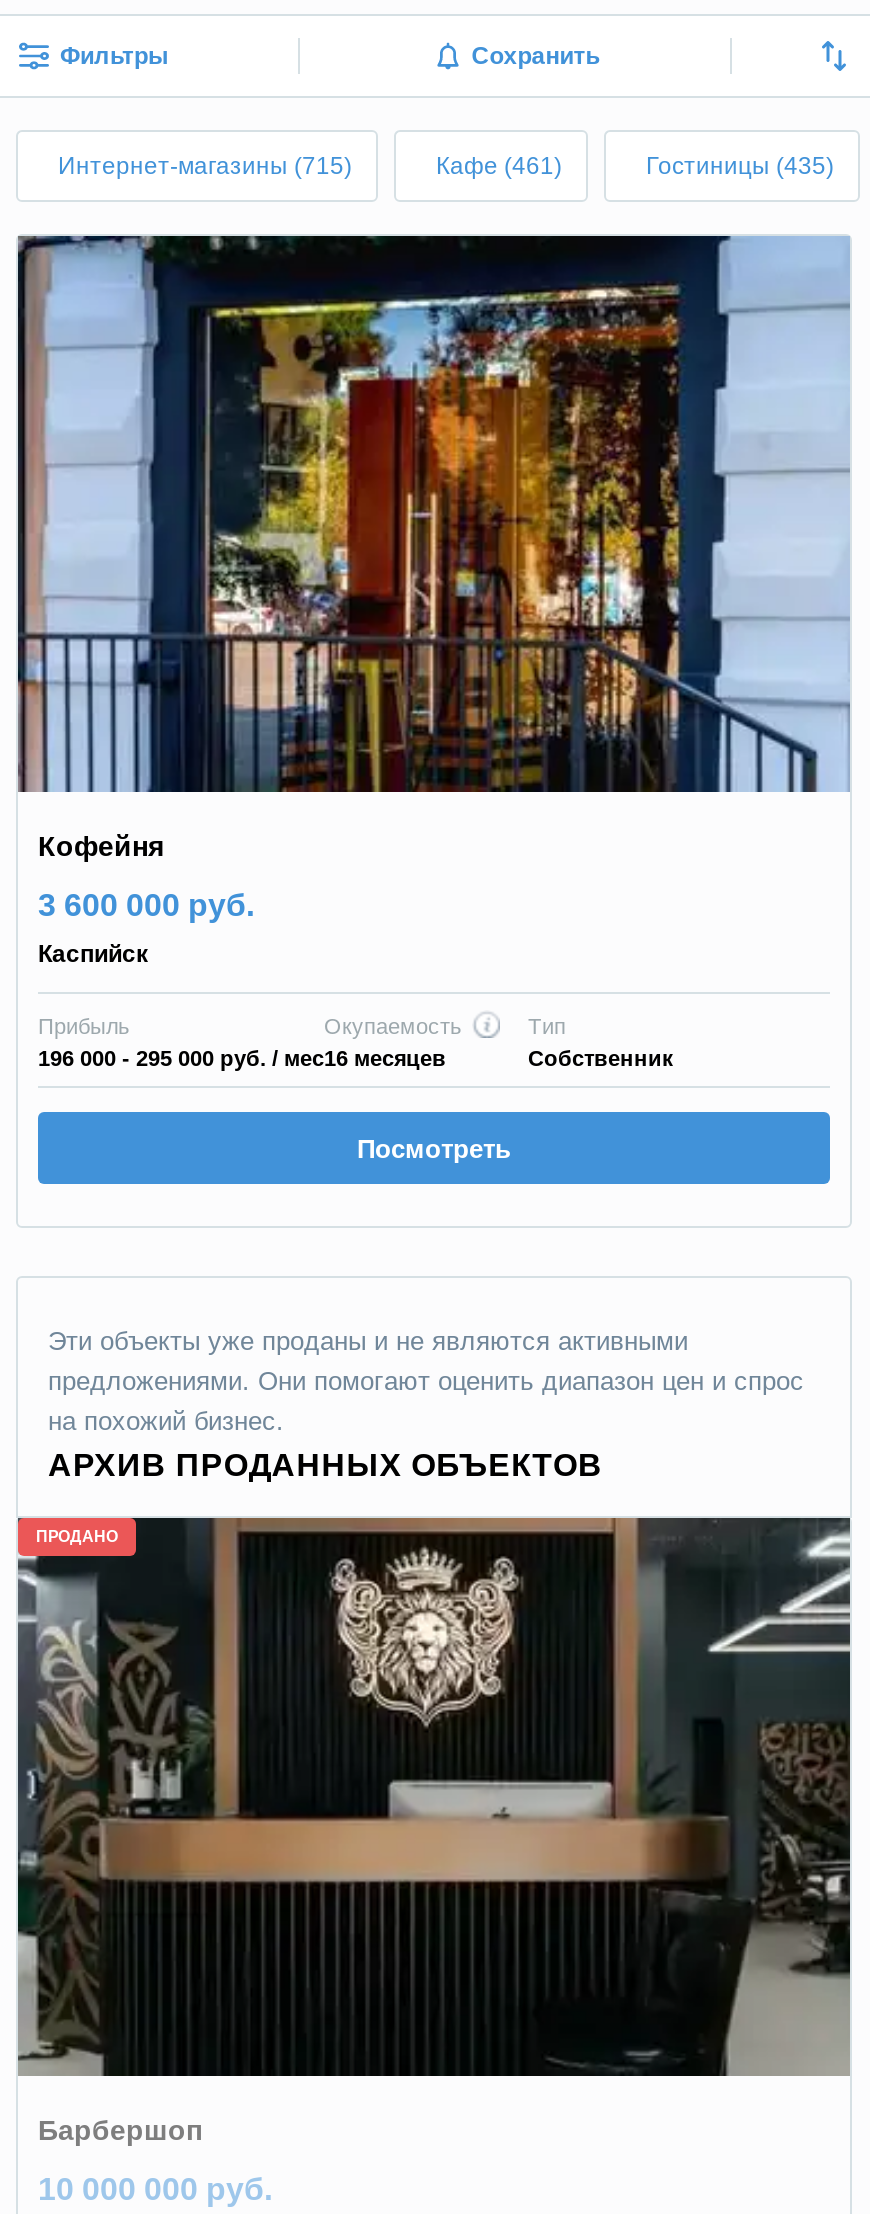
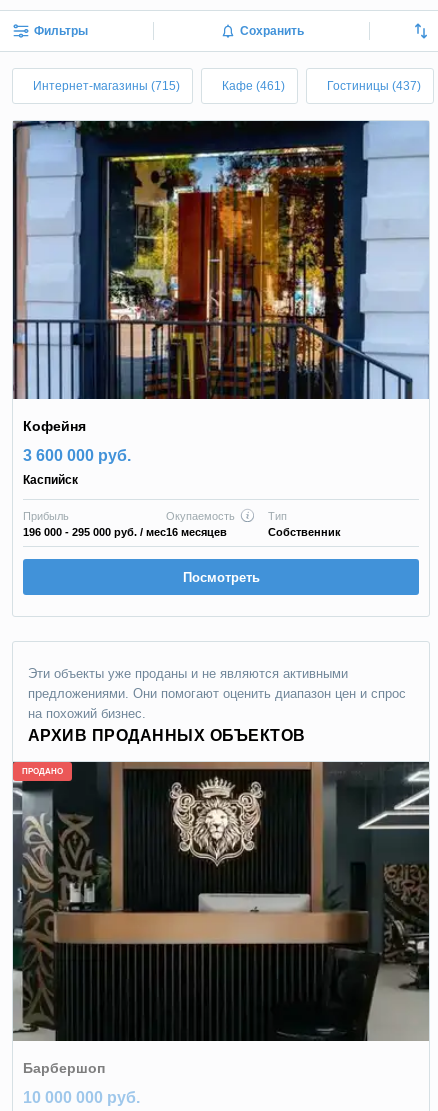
- Гостиницы (435)
+ Гостиницы (437)
